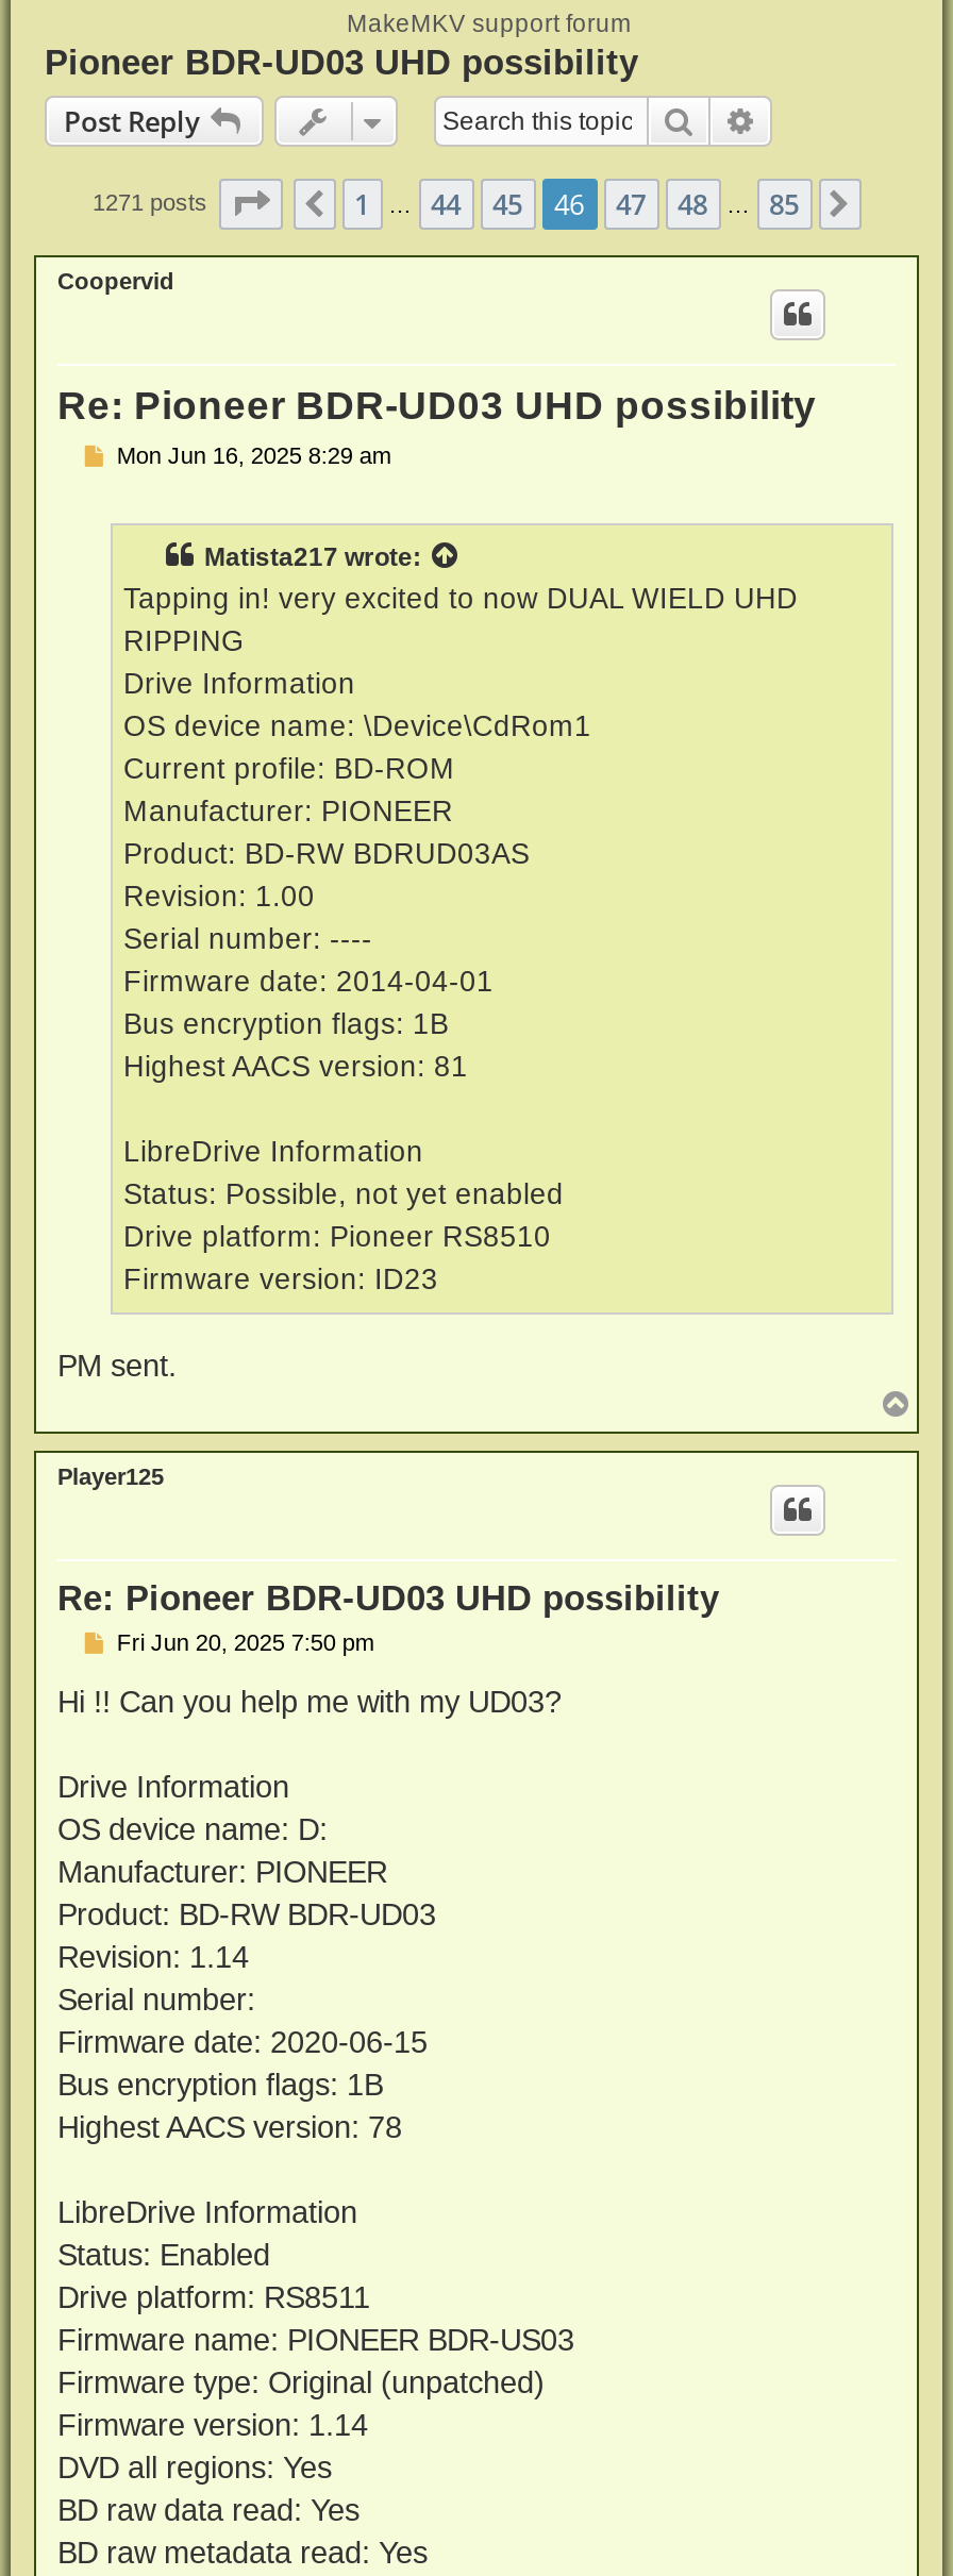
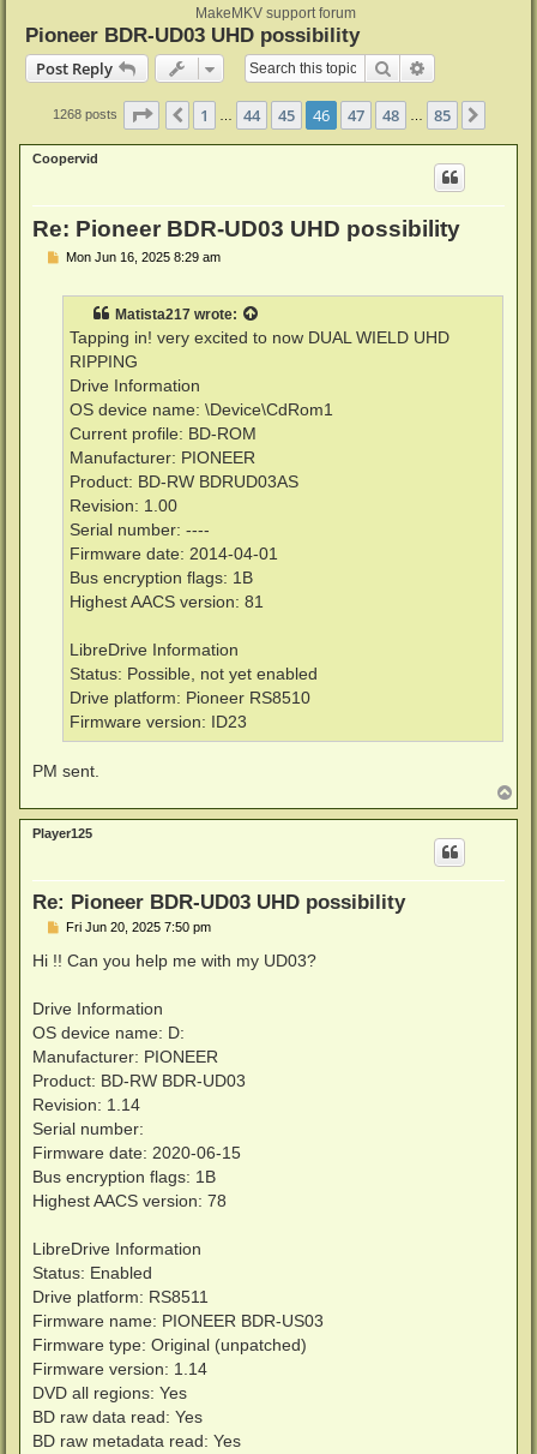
- 1271 posts
+ 1268 posts
